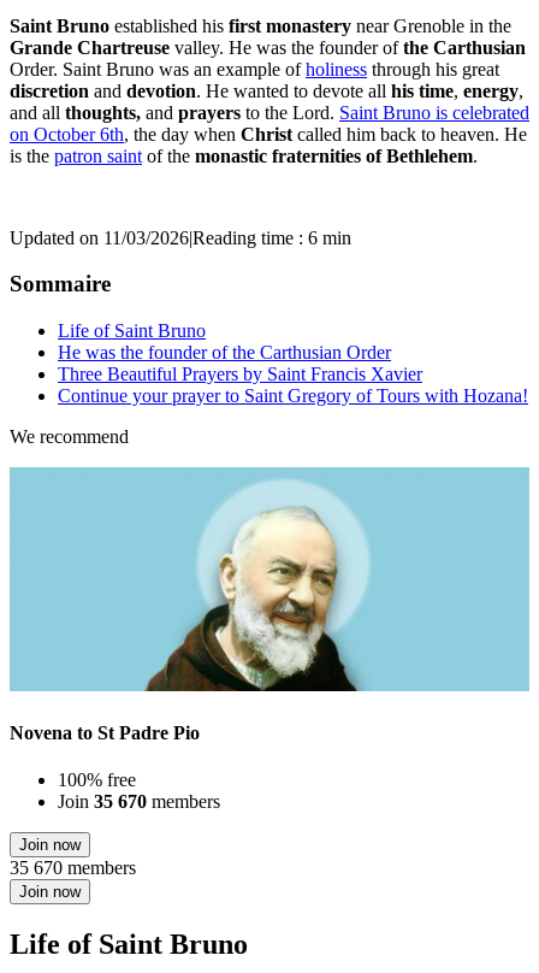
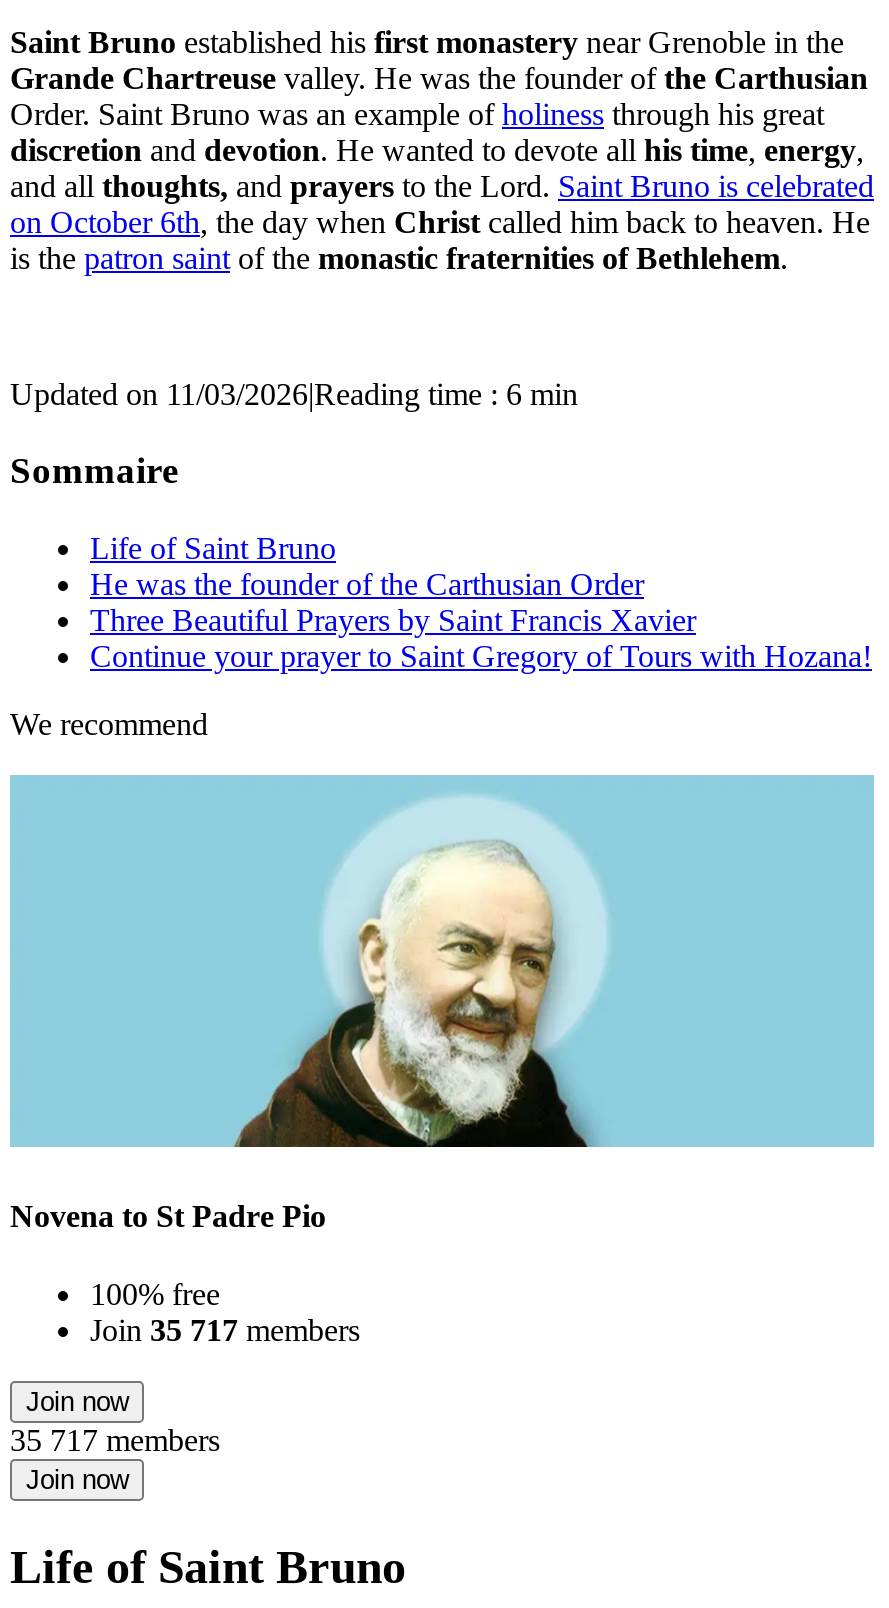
- Join 35 670 members
+ Join 35 717 members

- 35 670 members
+ 35 717 members
